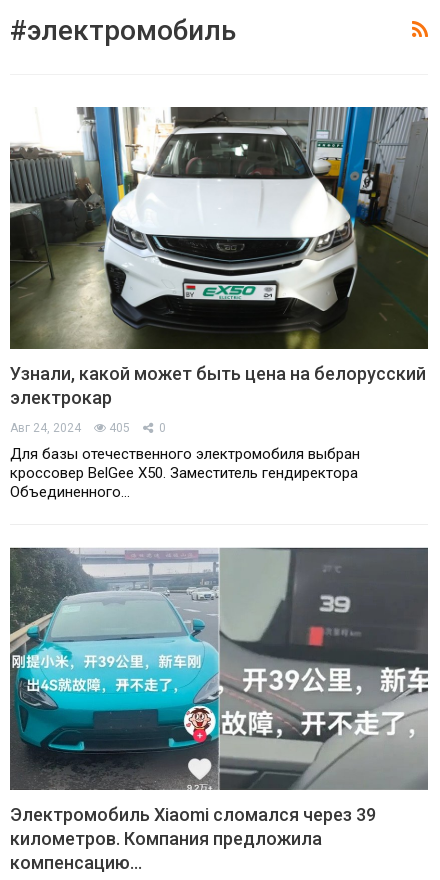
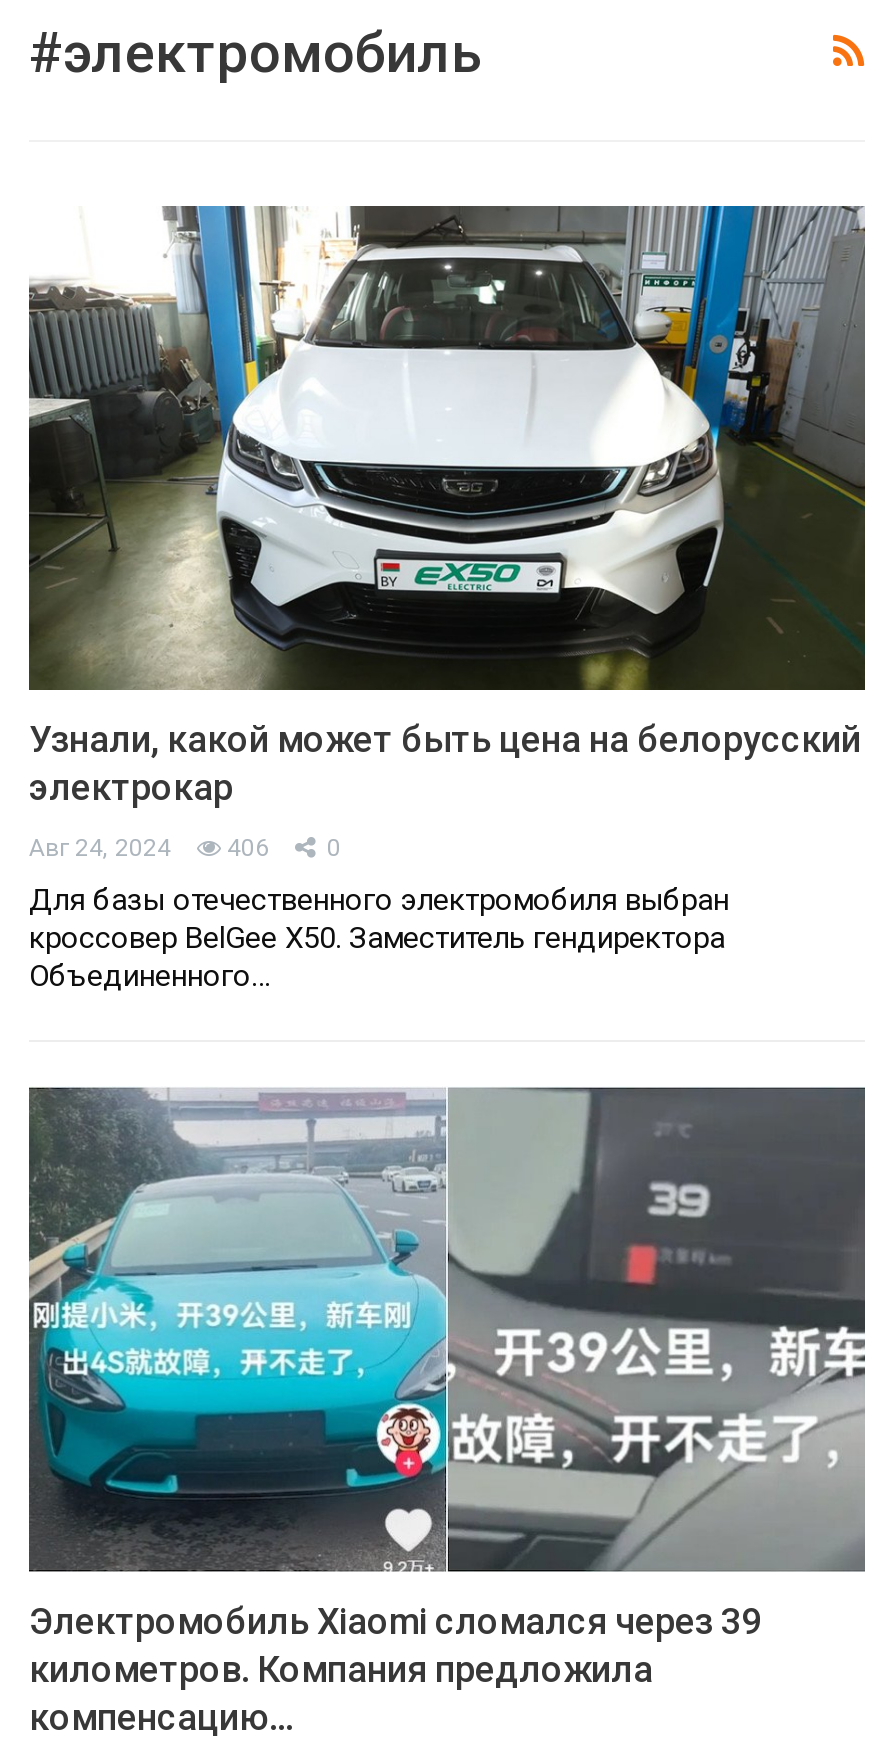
- Авг 24, 2024 405 0
+ Авг 24, 2024 406 0
